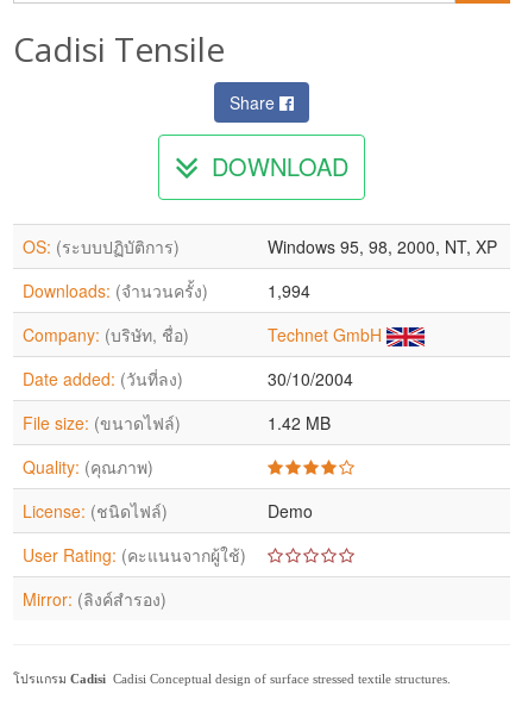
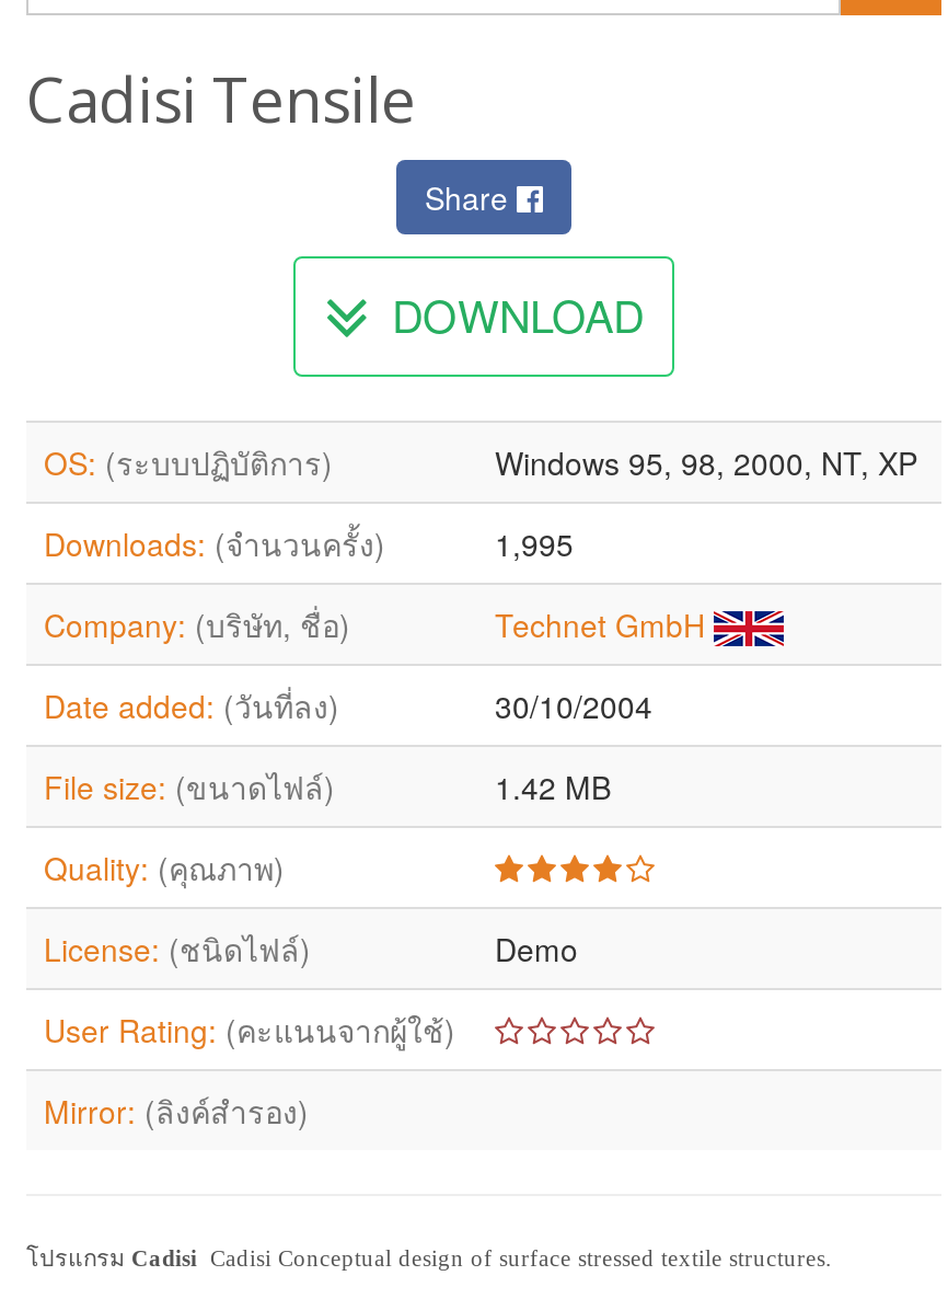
- 1,994
+ 1,995
